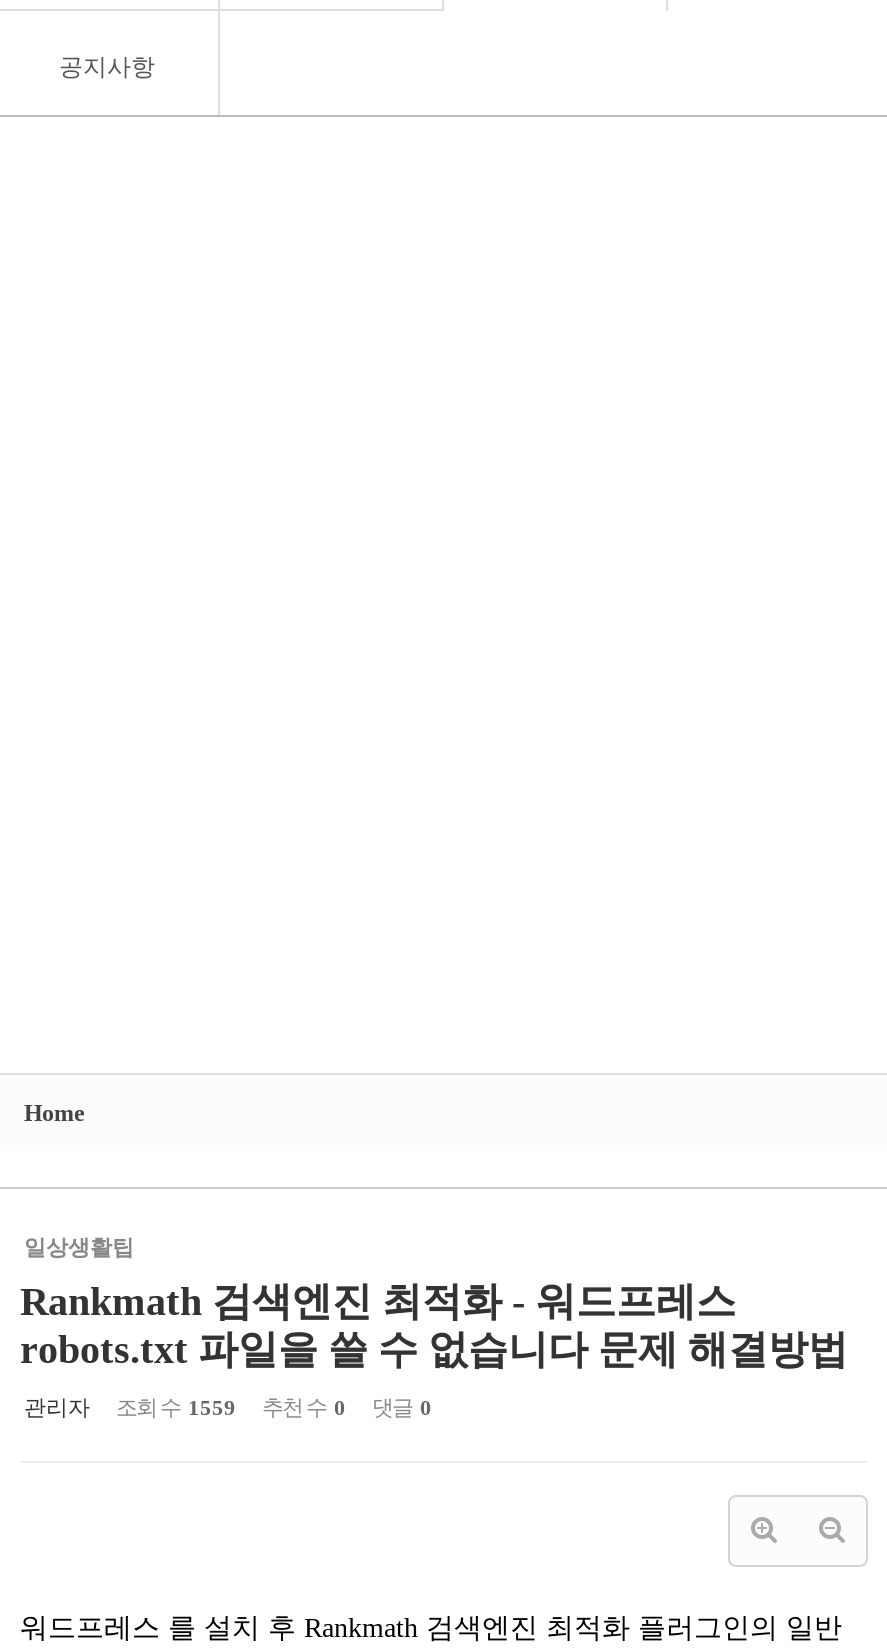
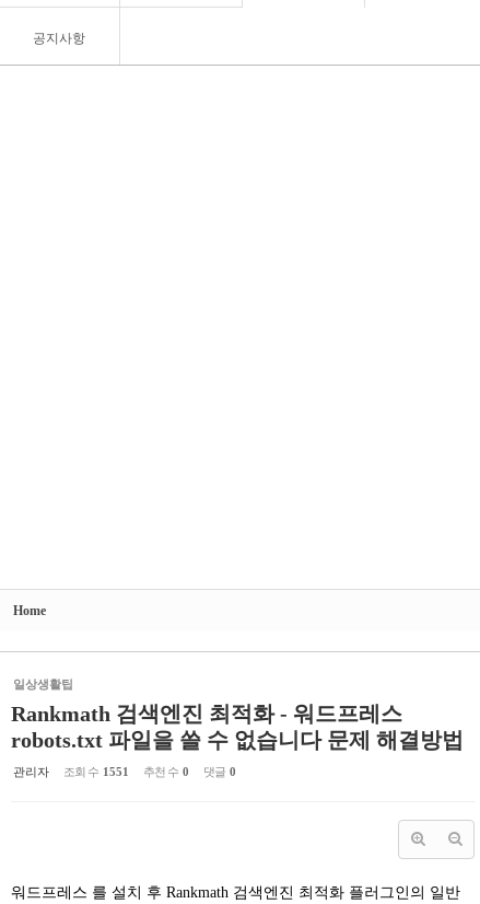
- 관리자 조회 수 1559 추천 수 0 댓글 0
+ 관리자 조회 수 1551 추천 수 0 댓글 0
